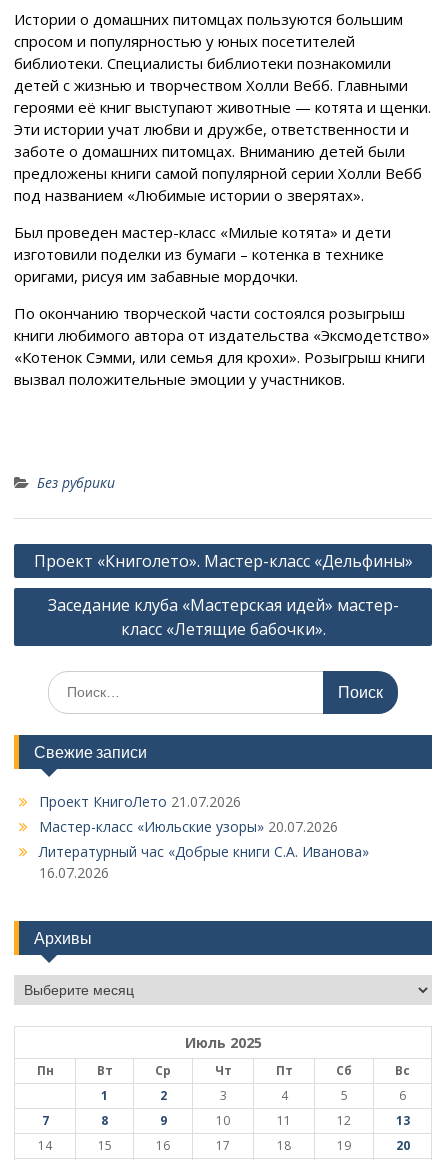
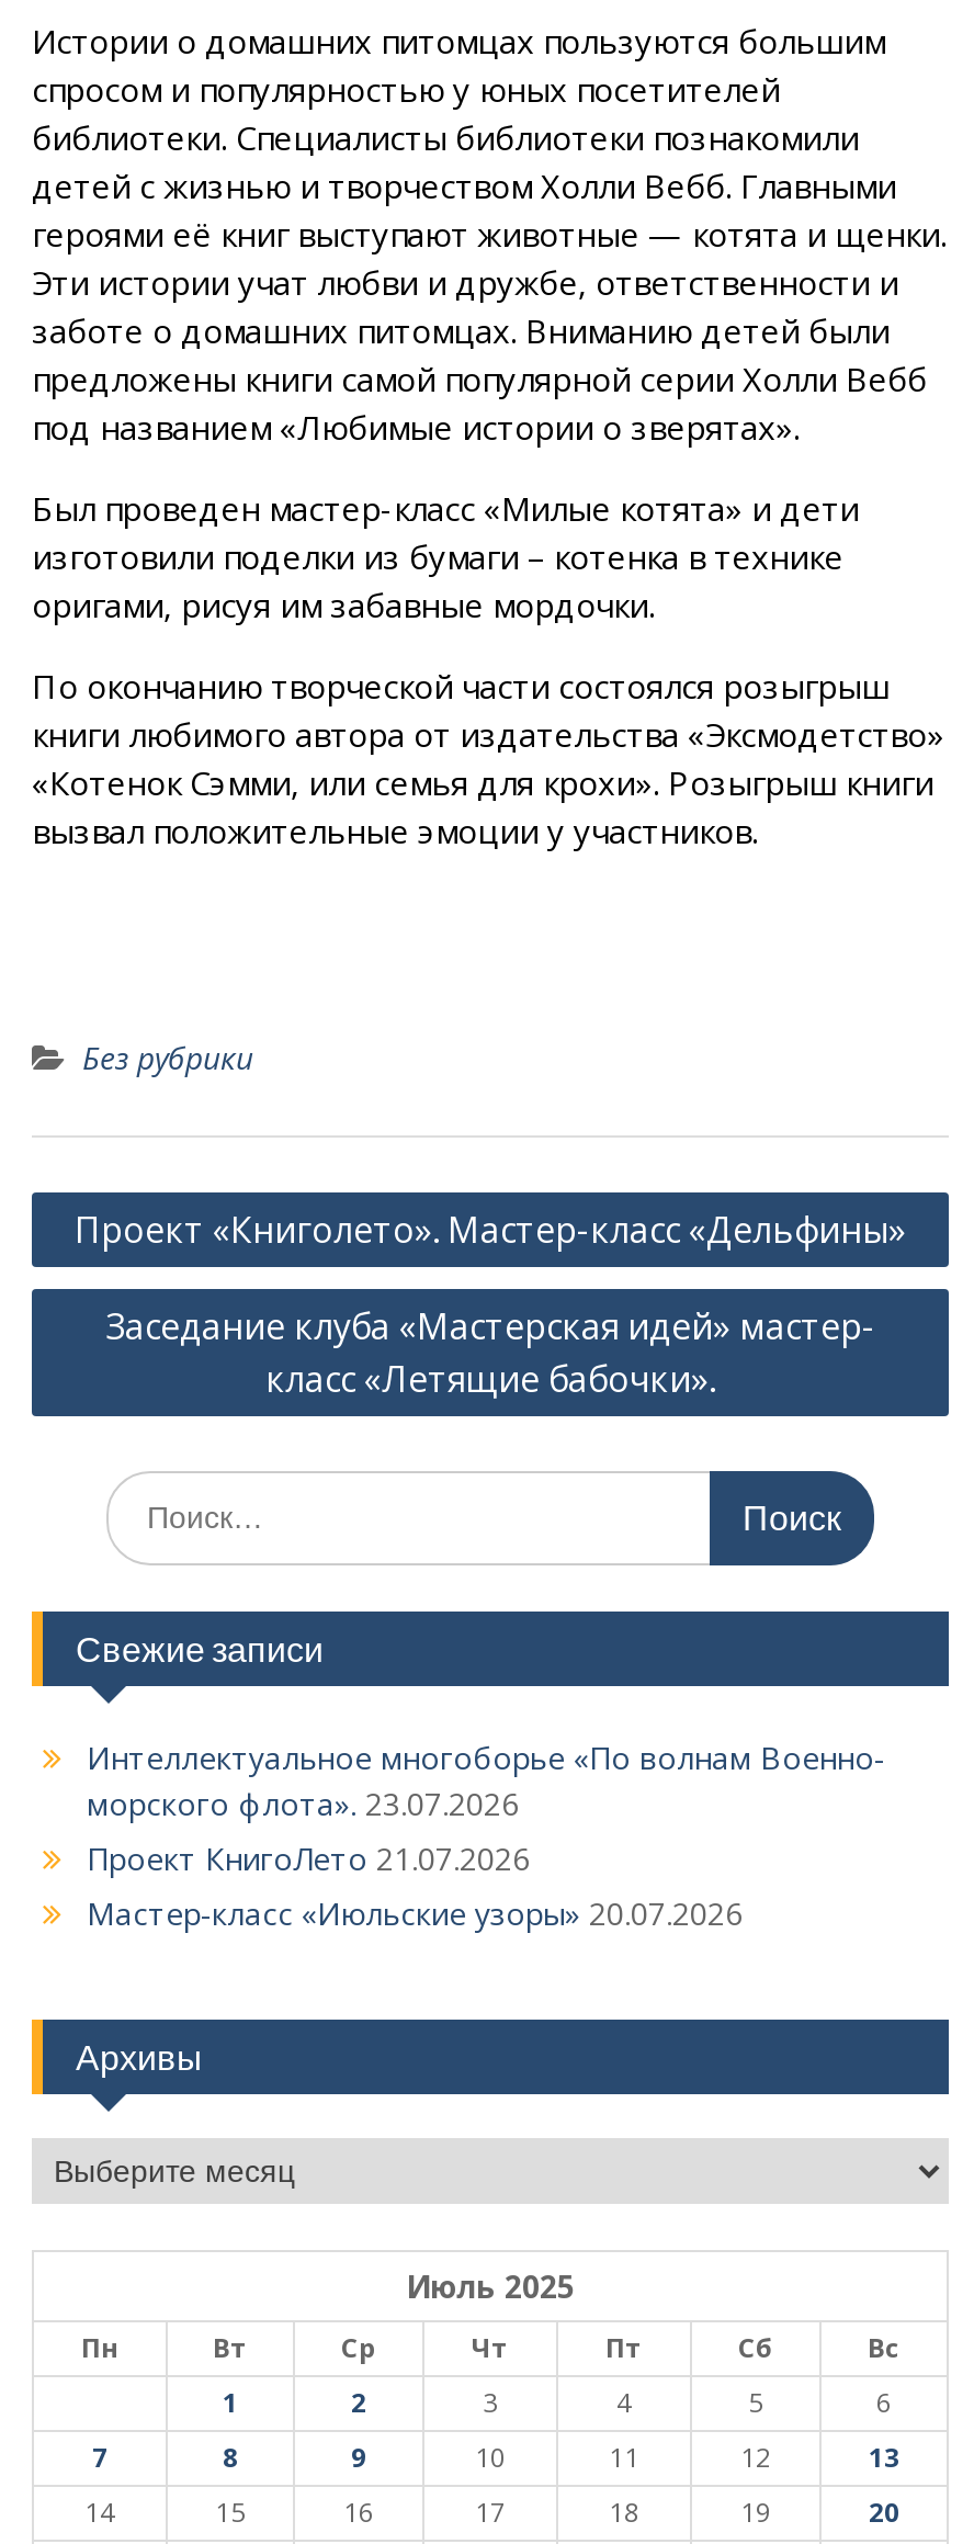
+ Интеллектуальное многоборье «По волнам Военно-
+ морского флота». 23.07.2026

moved down: Проект КнигоЛето 21.07.2026 | Мастер-класс «Июльские узоры» 20.07.2026

- Литературный час «Добрые книги С.А. Иванова»
- 16.07.2026
